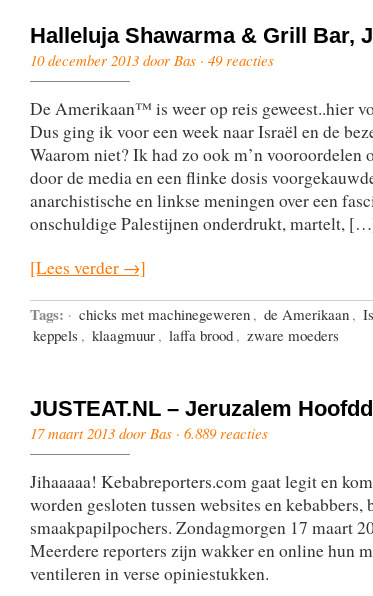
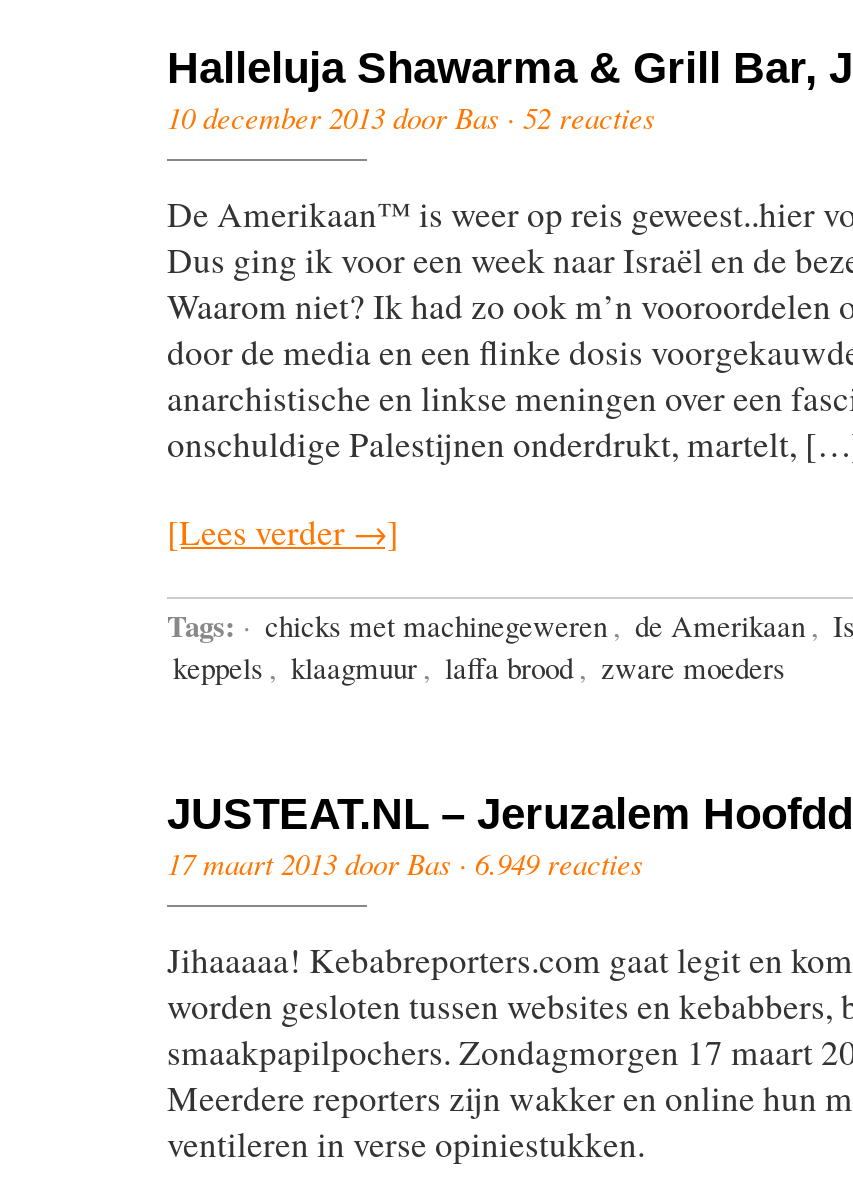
- 10 december 2013 door Bas · 49 reacties
+ 10 december 2013 door Bas · 52 reacties

- 17 maart 2013 door Bas · 6.889 reacties
+ 17 maart 2013 door Bas · 6.949 reacties
